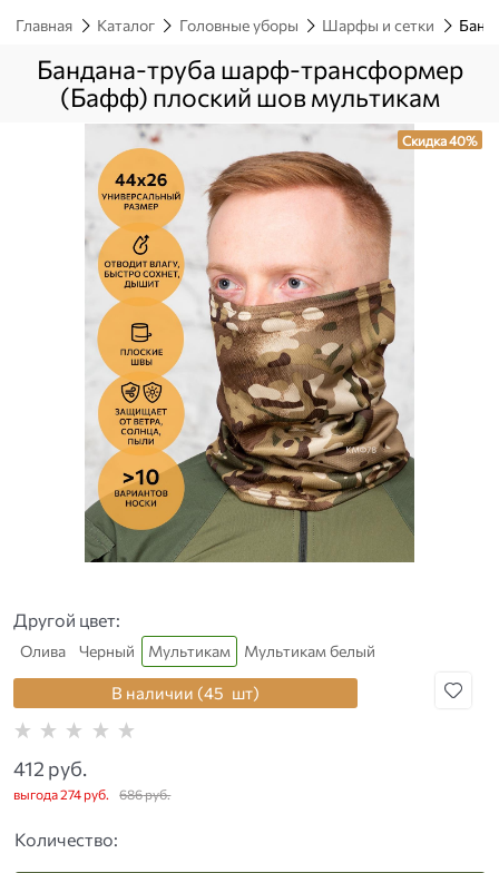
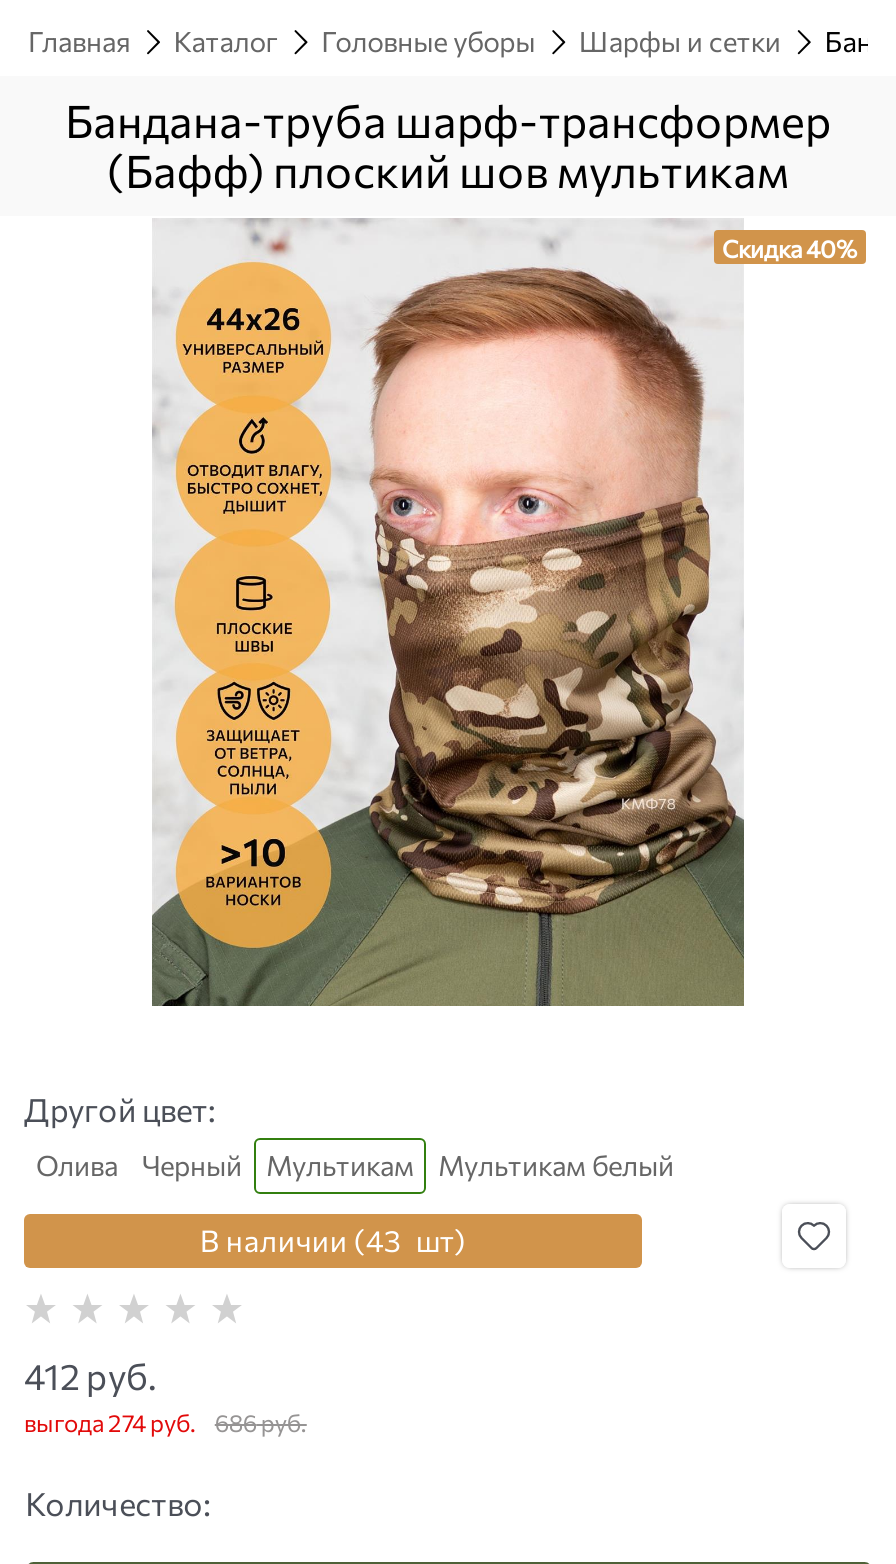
- В наличии (45 шт)
+ В наличии (43 шт)
